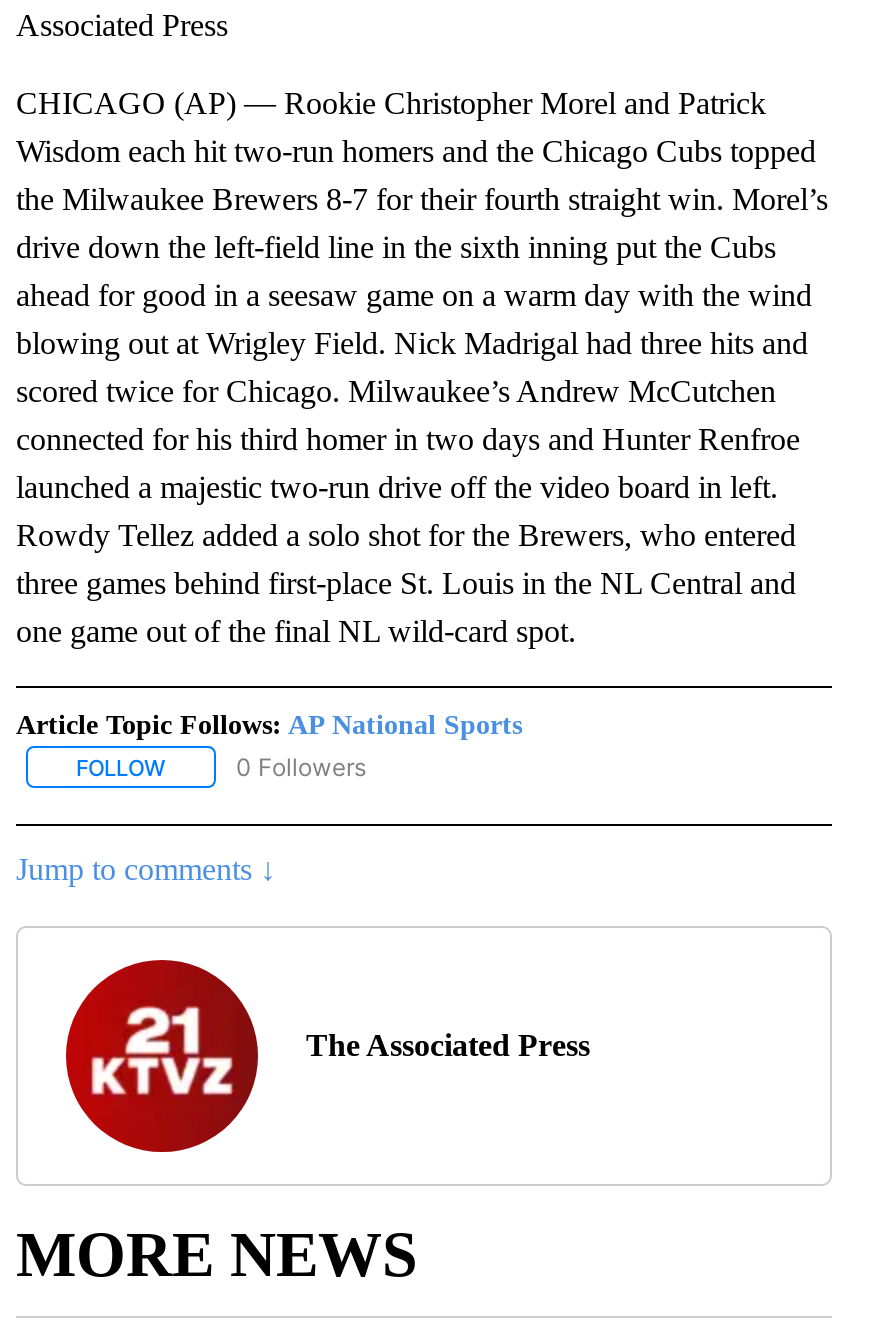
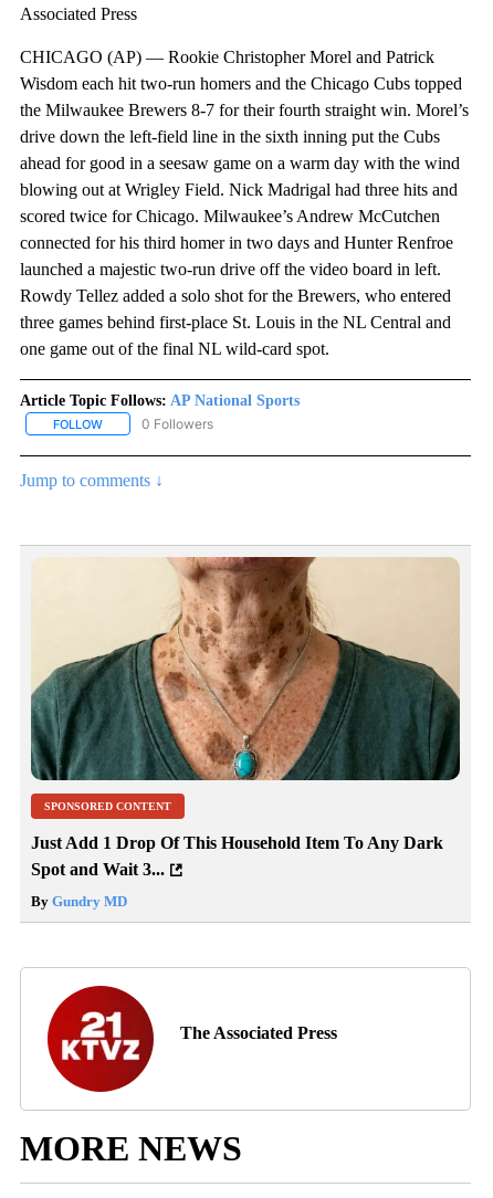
+ [image]
+ SPONSORED CONTENT
+ Just Add 1 Drop Of This Household Item To Any Dark
+ Spot and Wait 3...
+ By Gundry MD
